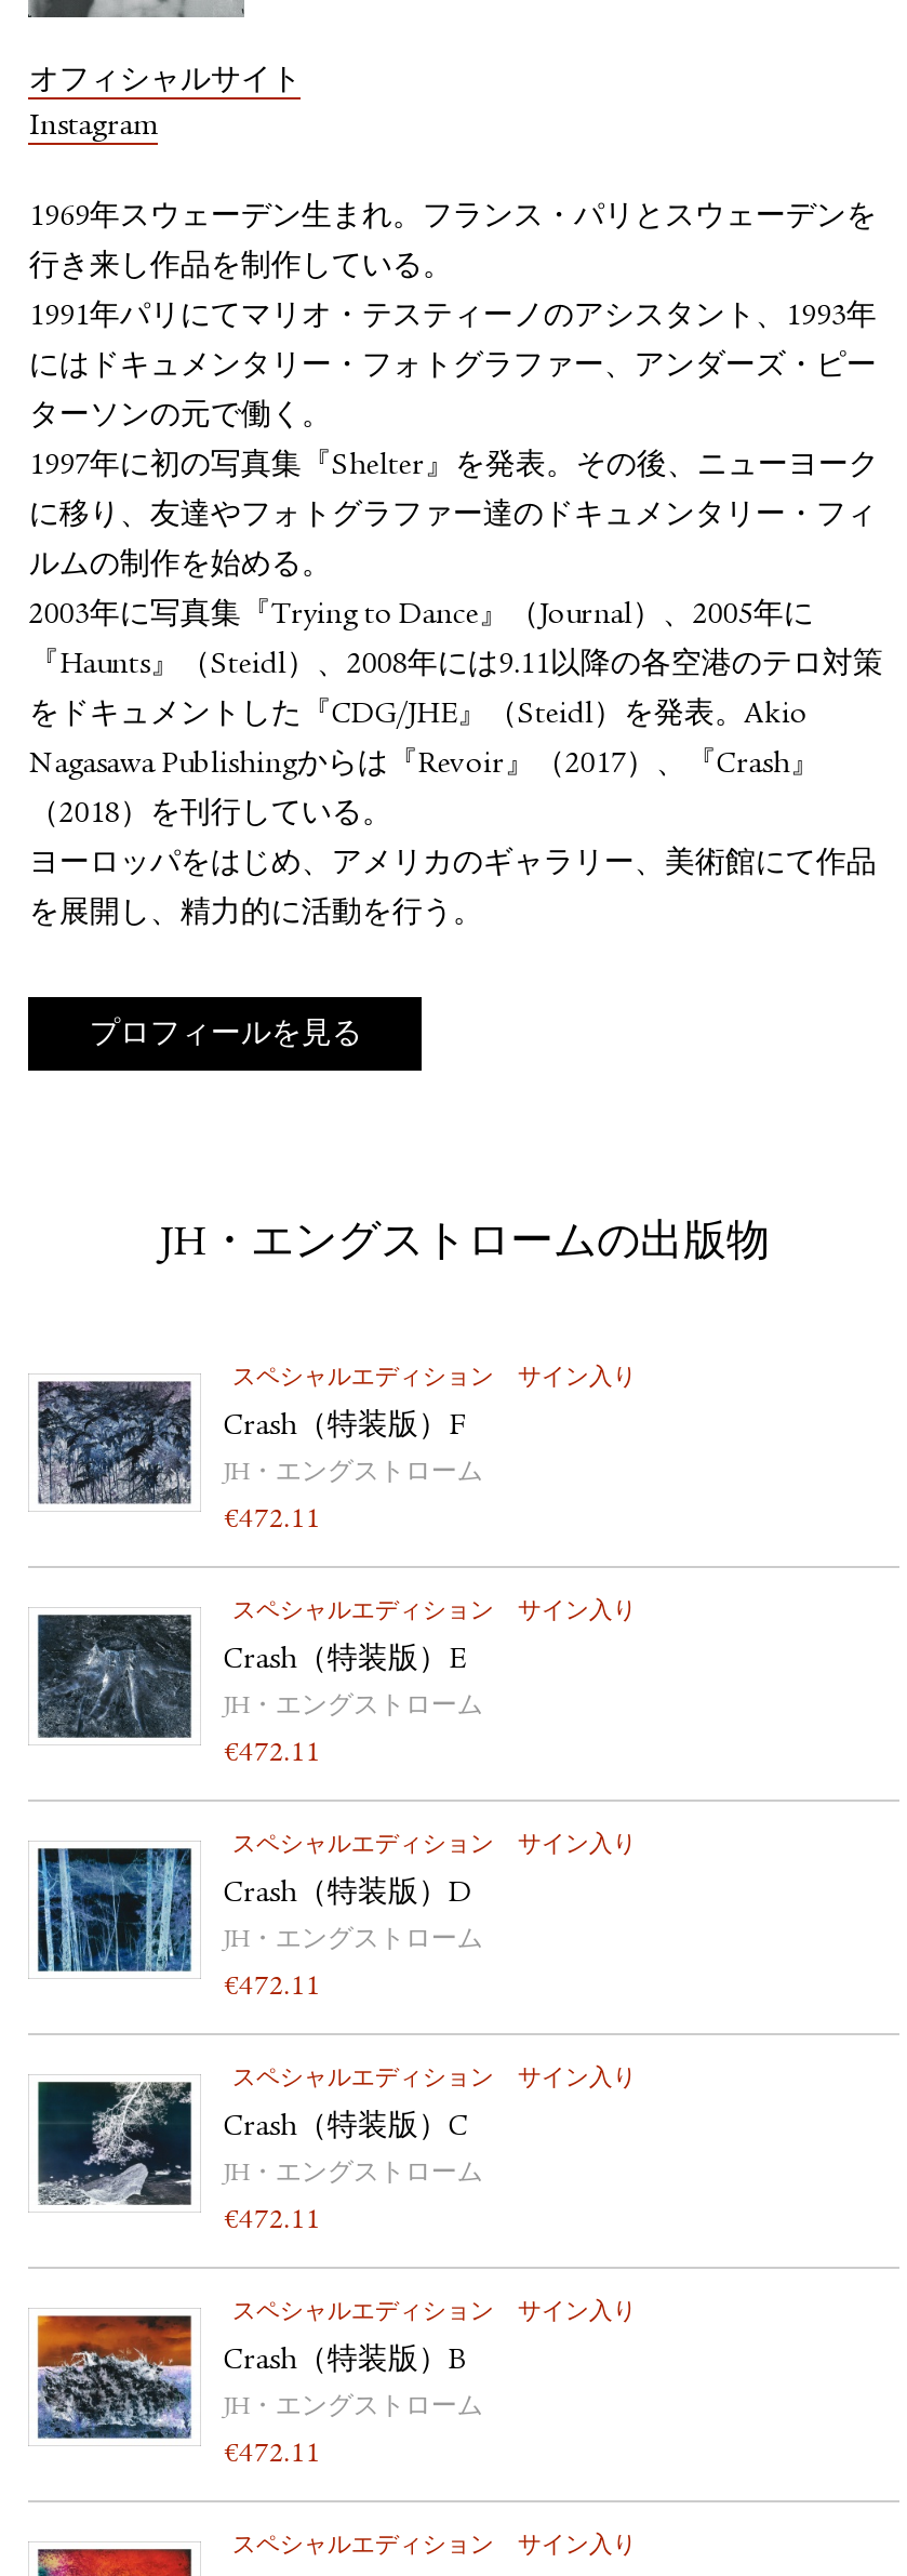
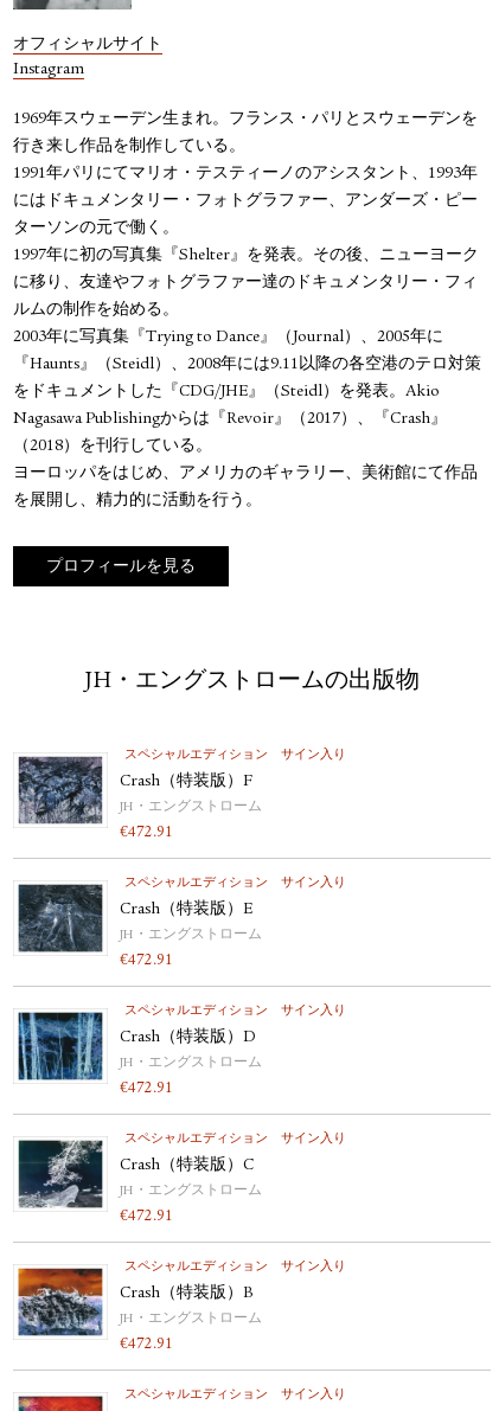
- €472.11
+ €472.91

- €472.11
+ €472.91

- €472.11
+ €472.91

- €472.11
+ €472.91

- €472.11
+ €472.91
